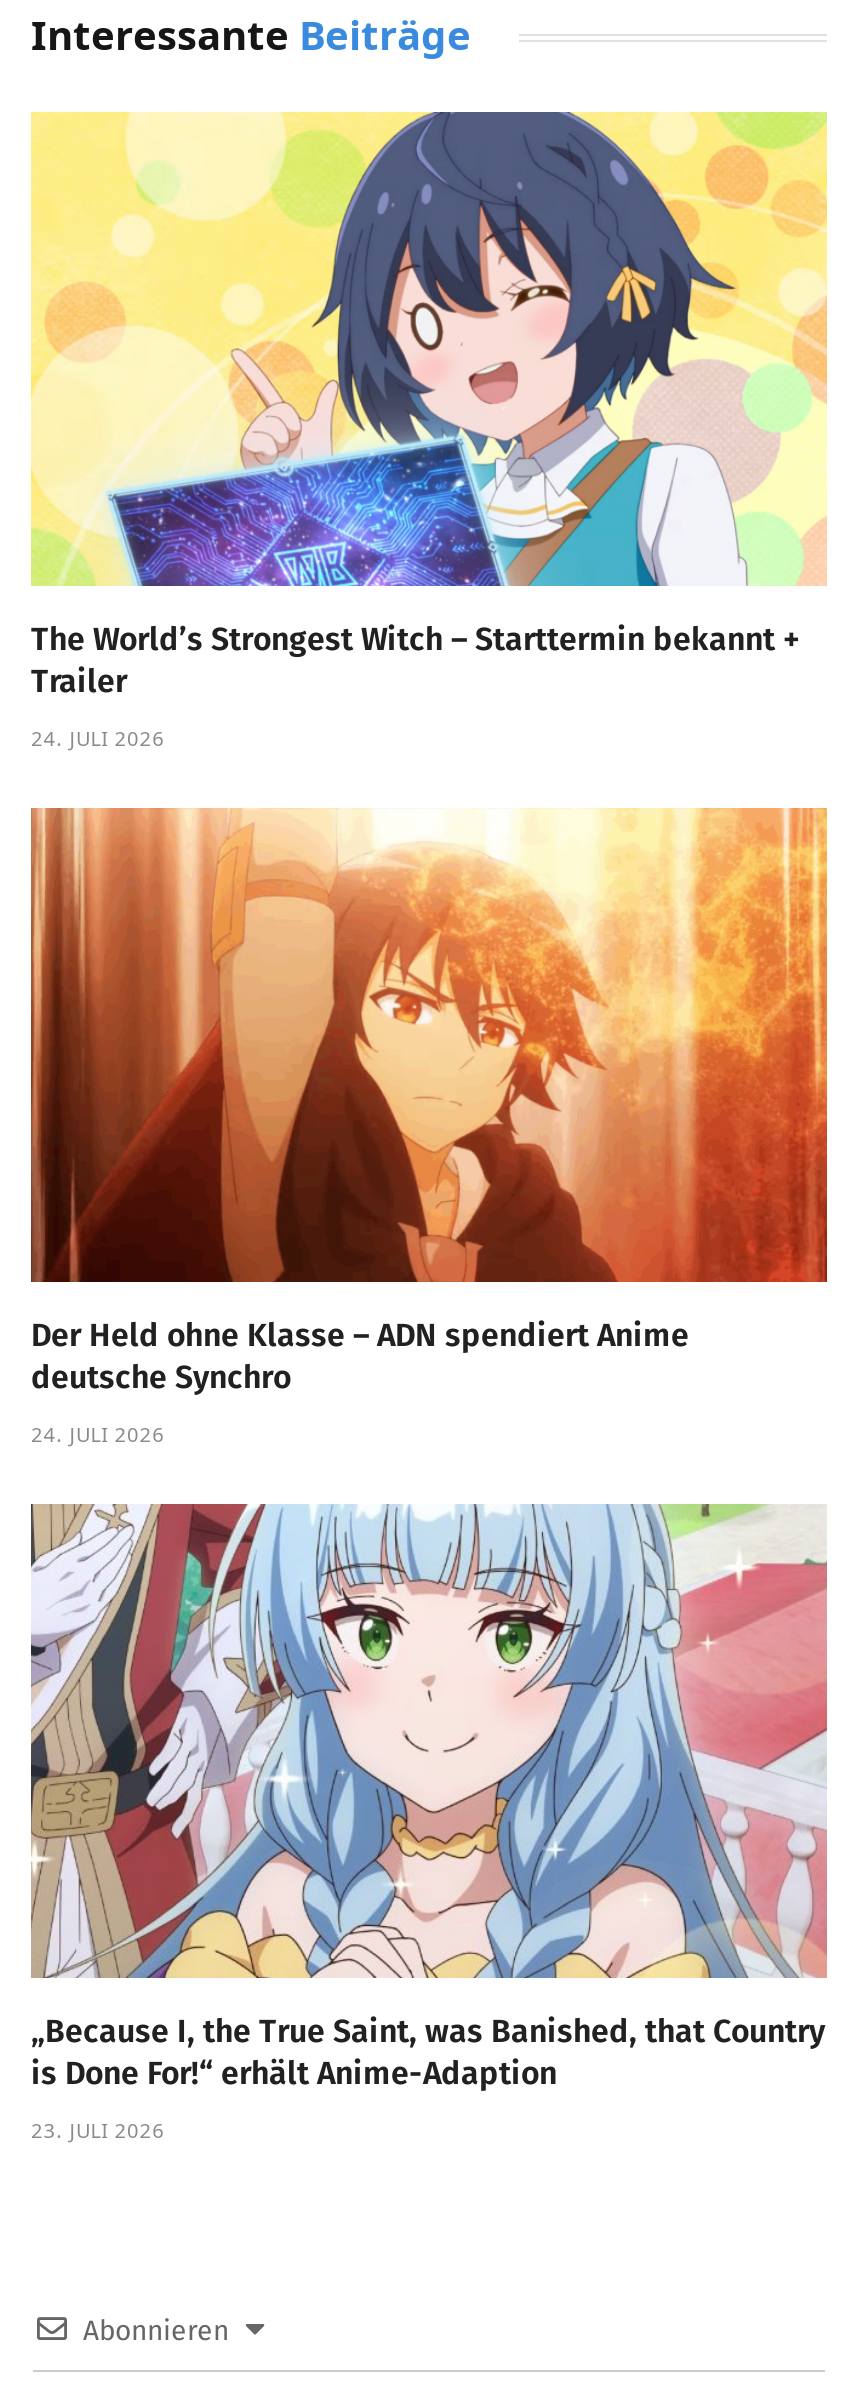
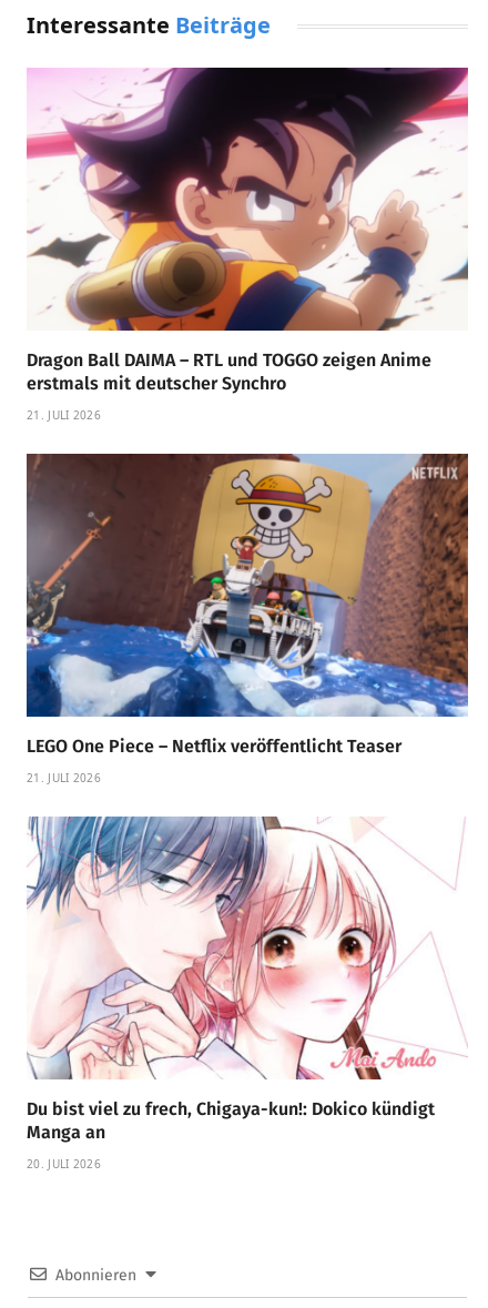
- [image]
- The World’s Strongest Witch – Starttermin bekannt +
- Trailer
+ [image]
+ Dragon Ball DAIMA – RTL und TOGGO zeigen Anime
+ erstmals mit deutscher Synchro

- 24. JULI 2026
+ 21. JULI 2026

- [image]
- Der Held ohne Klasse – ADN spendiert Anime
- deutsche Synchro
+ [image]
+ LEGO One Piece – Netflix veröffentlicht Teaser

- 24. JULI 2026
+ 21. JULI 2026

- [image]
- „Because I, the True Saint, was Banished, that Country
- is Done For!“ erhält Anime-Adaption
+ [image]
+ Du bist viel zu frech, Chigaya-kun!: Dokico kündigt
+ Manga an

- 23. JULI 2026
+ 20. JULI 2026
